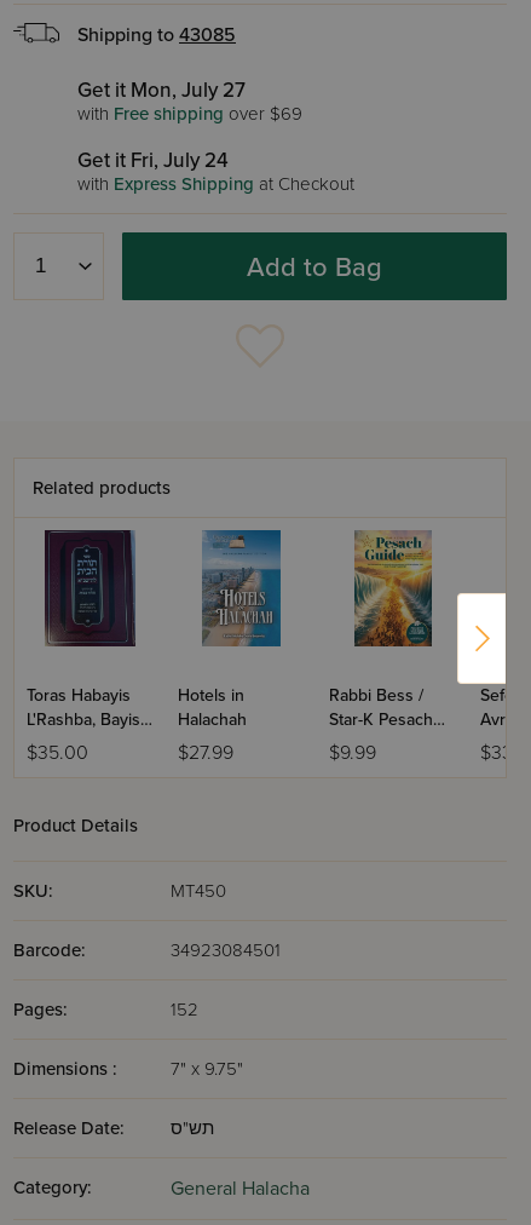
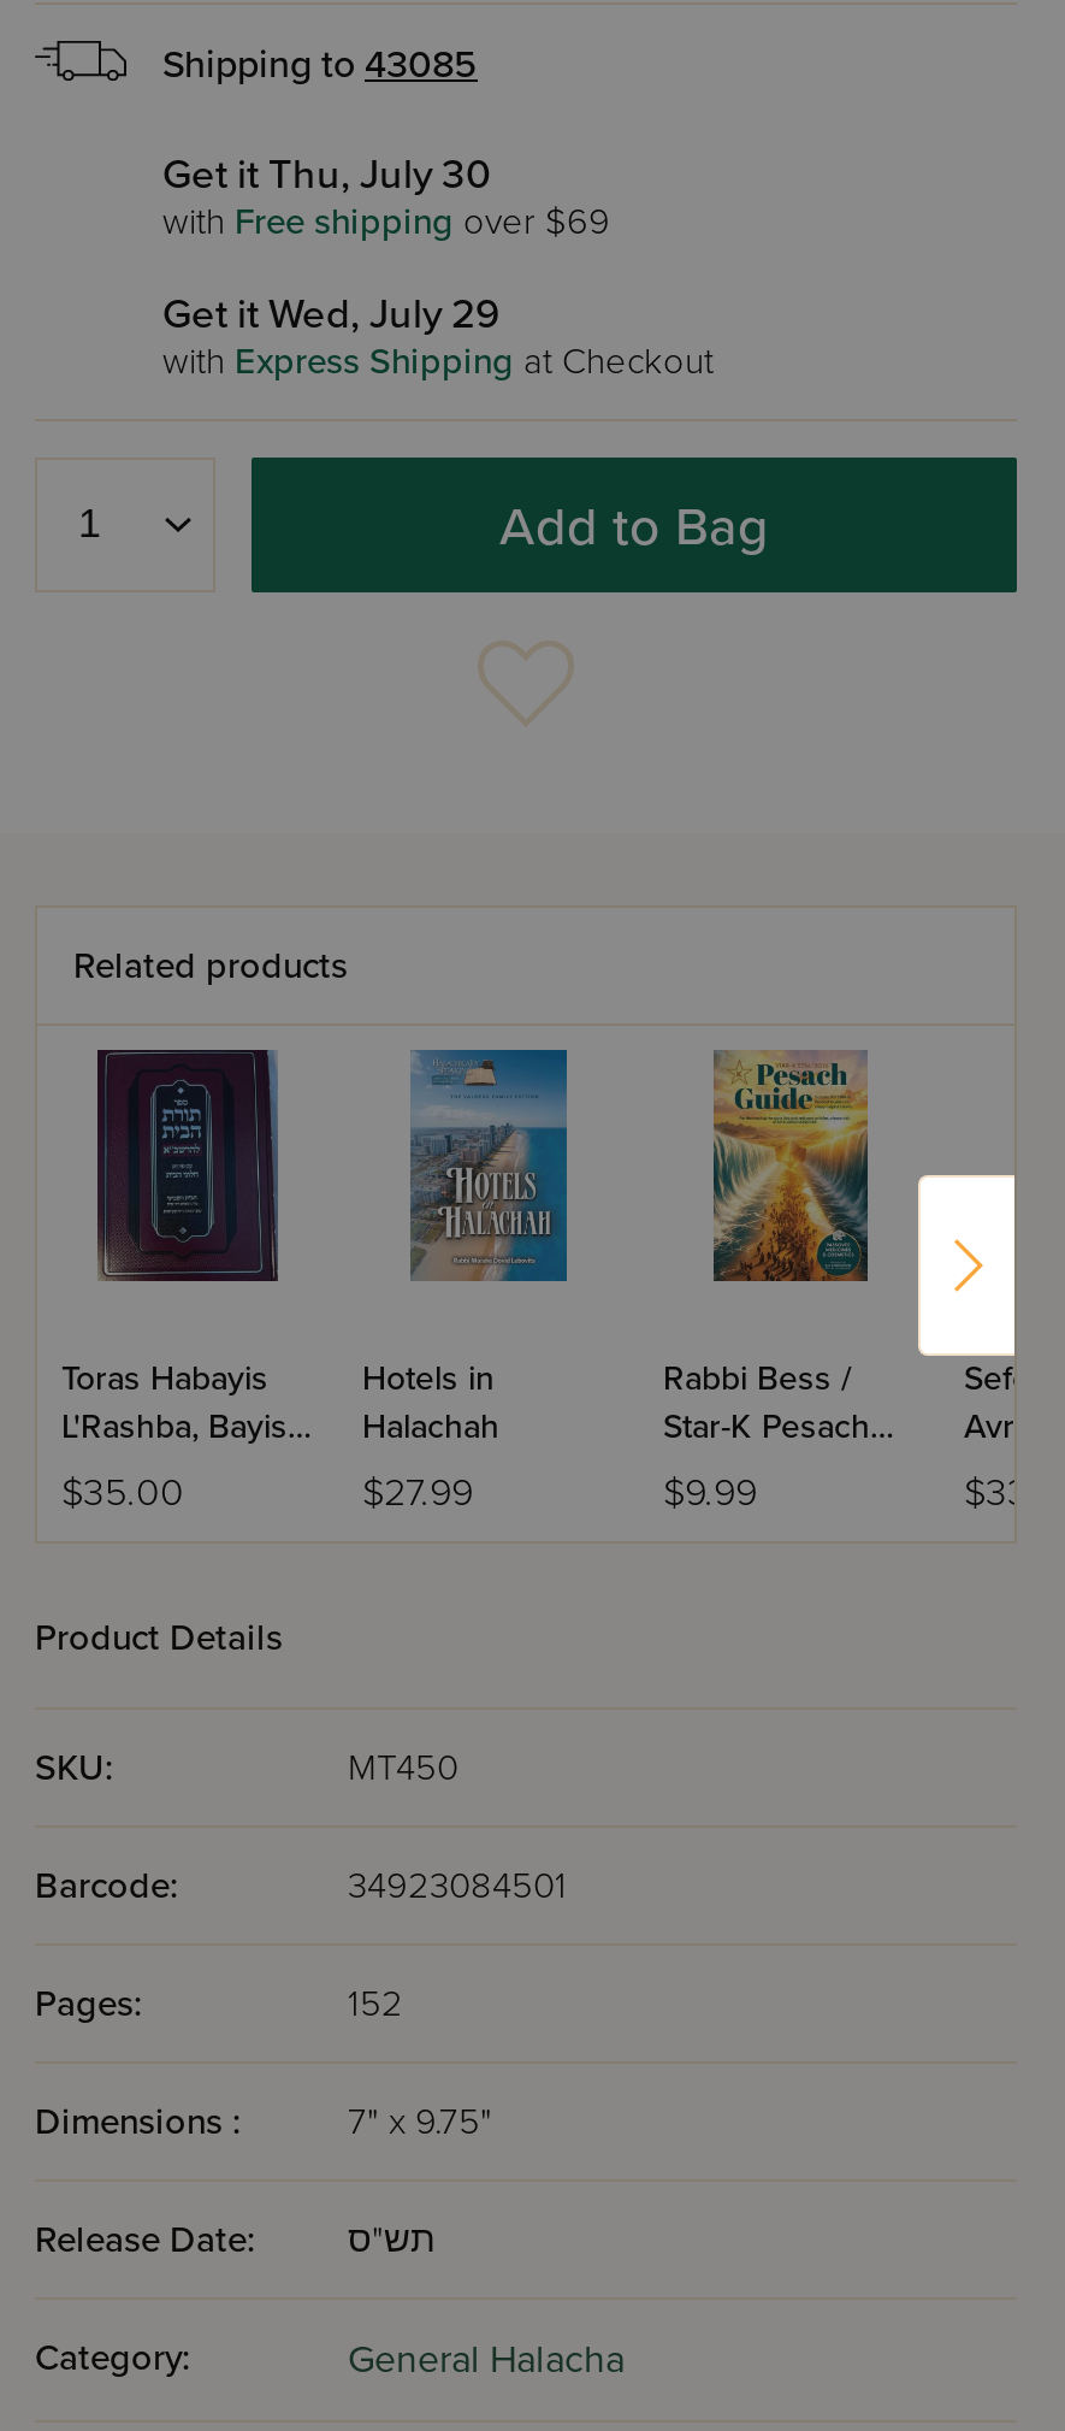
- Get it Mon, July 27
+ Get it Thu, July 30

- Get it Fri, July 24
+ Get it Wed, July 29
